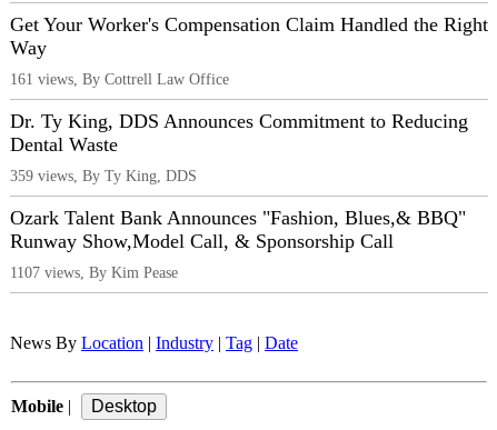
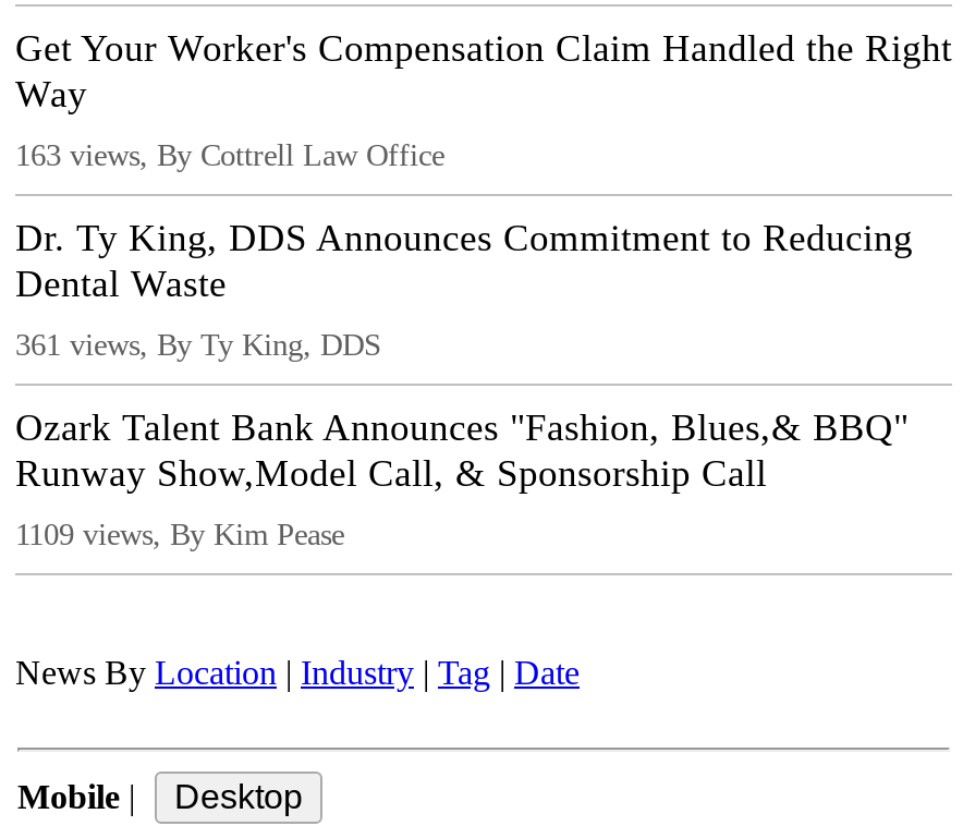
- 161 views, By Cottrell Law Office
+ 163 views, By Cottrell Law Office

- 359 views, By Ty King, DDS
+ 361 views, By Ty King, DDS

- 1107 views, By Kim Pease
+ 1109 views, By Kim Pease
